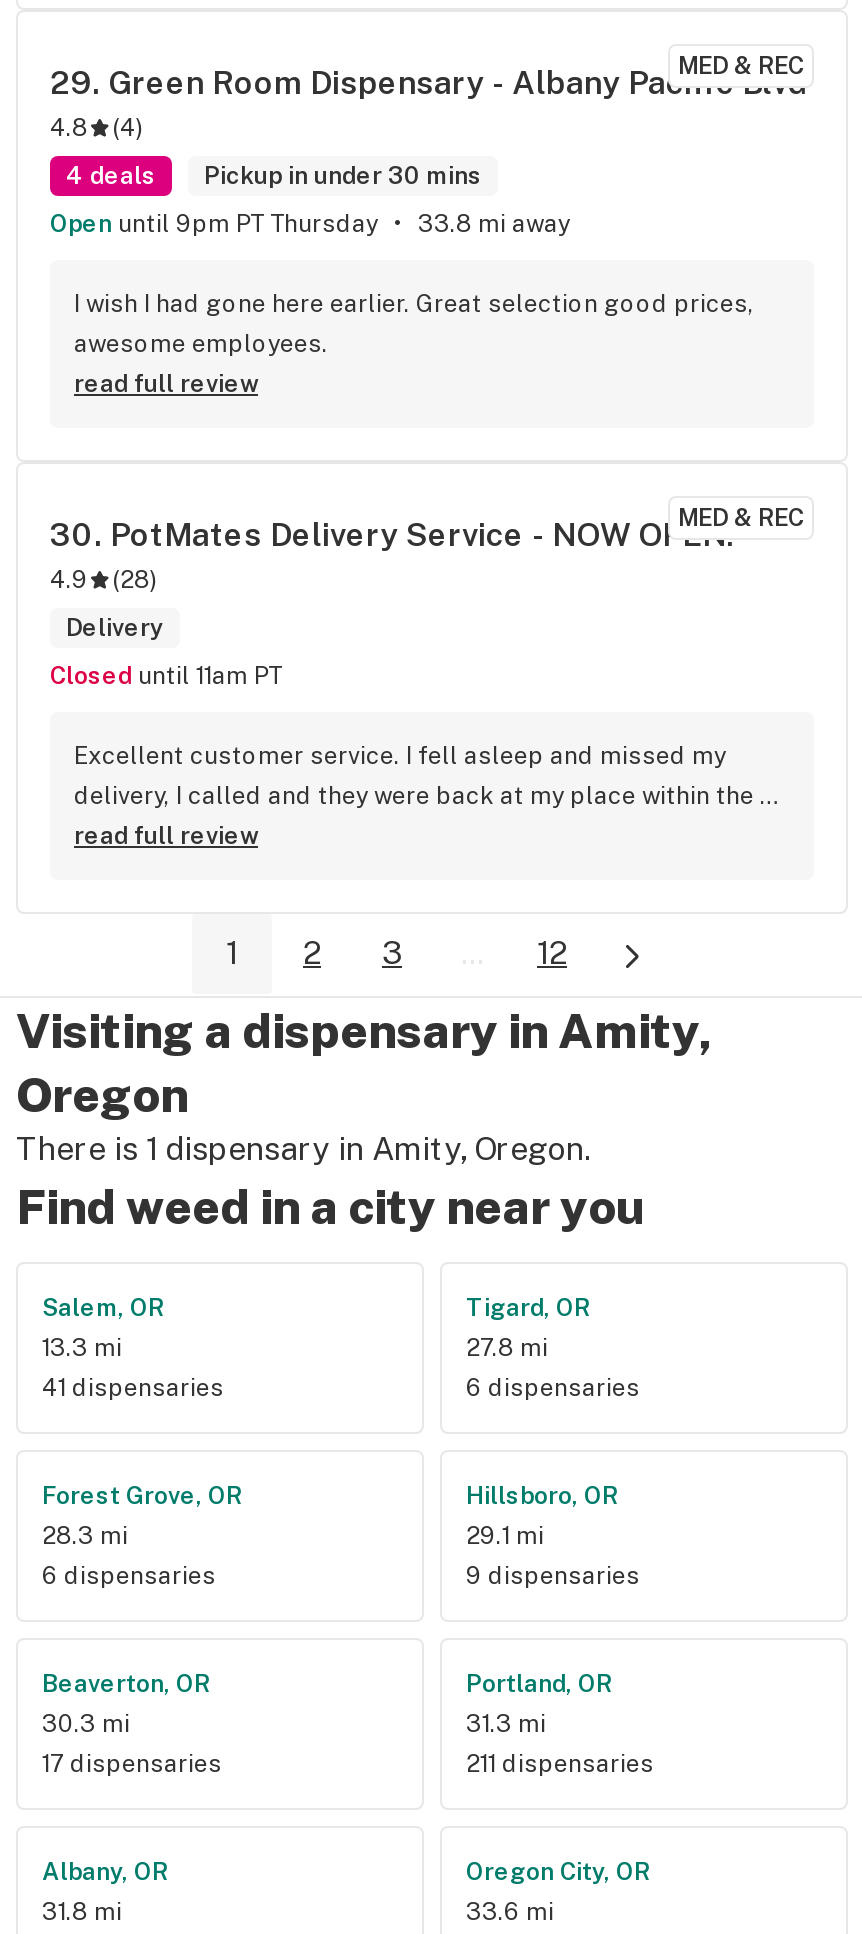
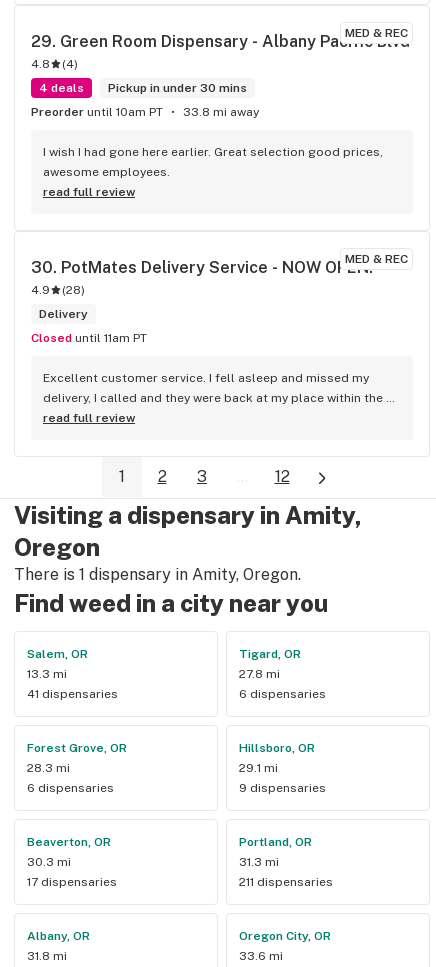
- Open until 9pm PT Thursday
+ Preorder until 10am PT
